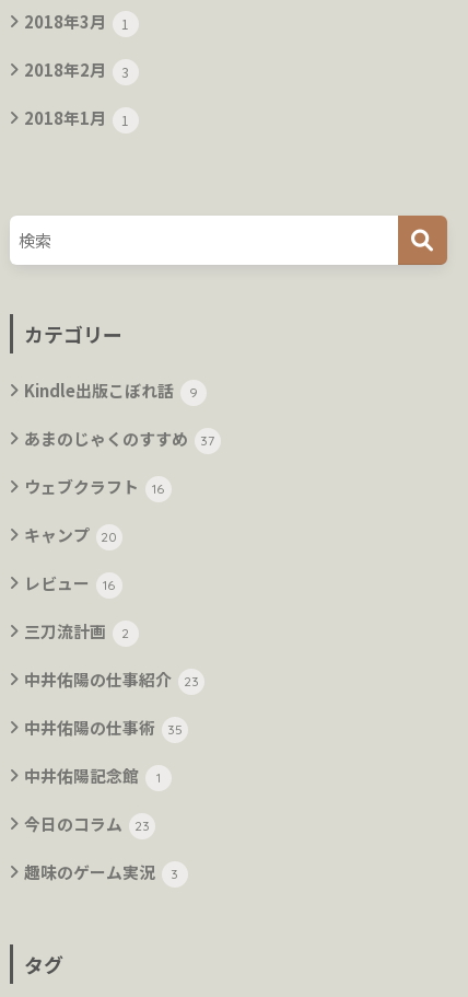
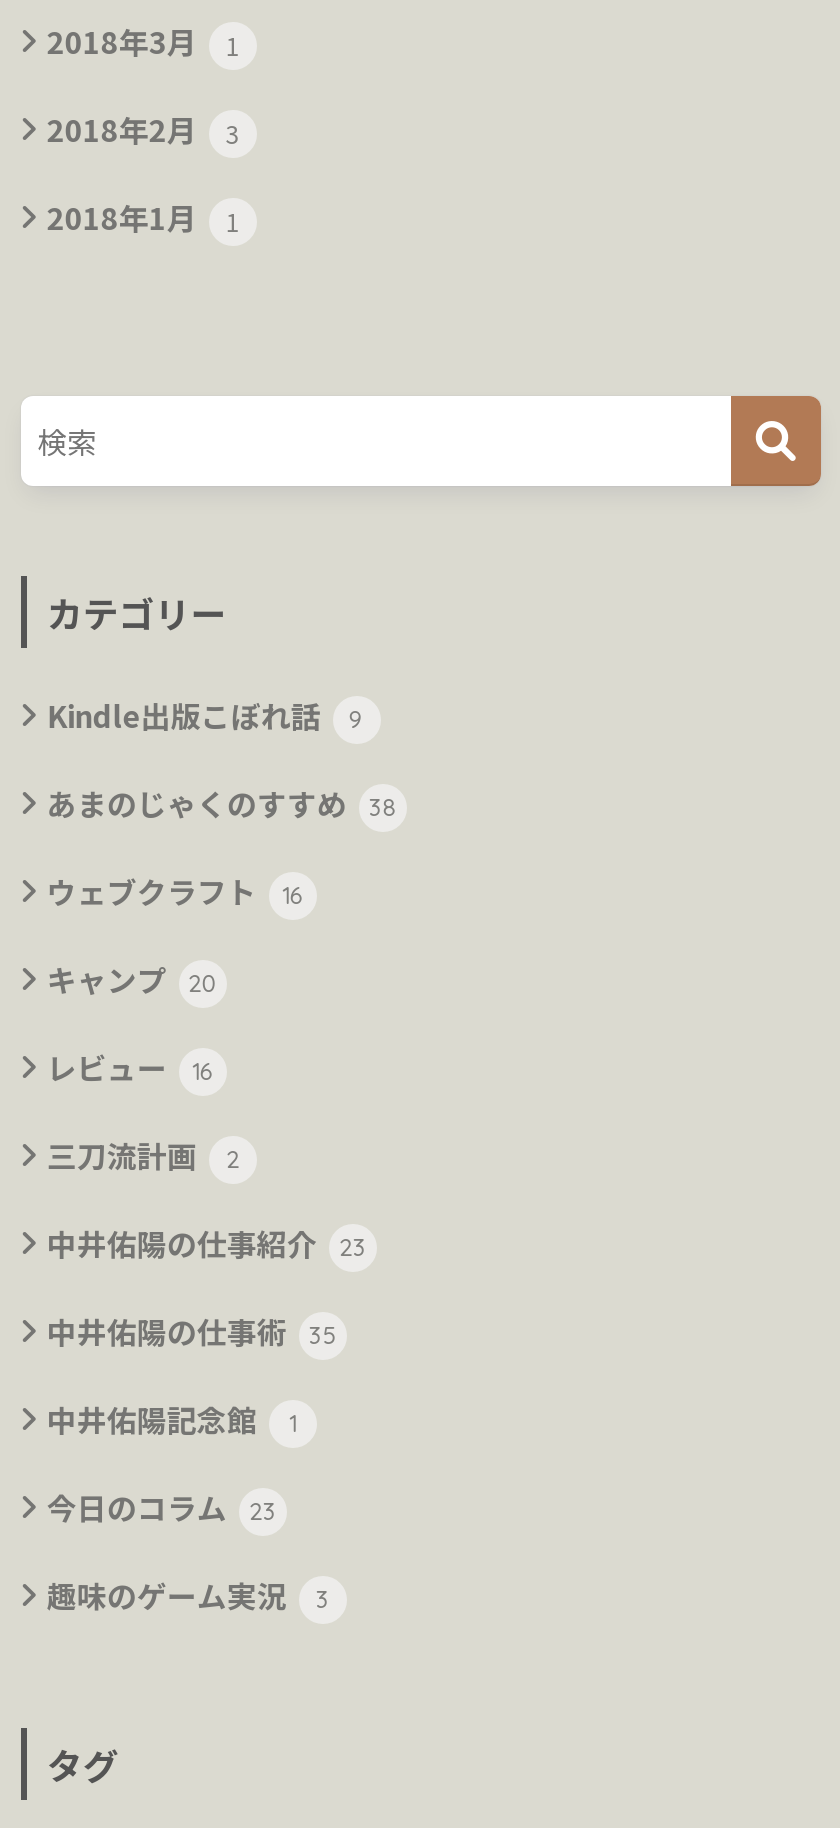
- あまのじゃくのすすめ 37
+ あまのじゃくのすすめ 38
